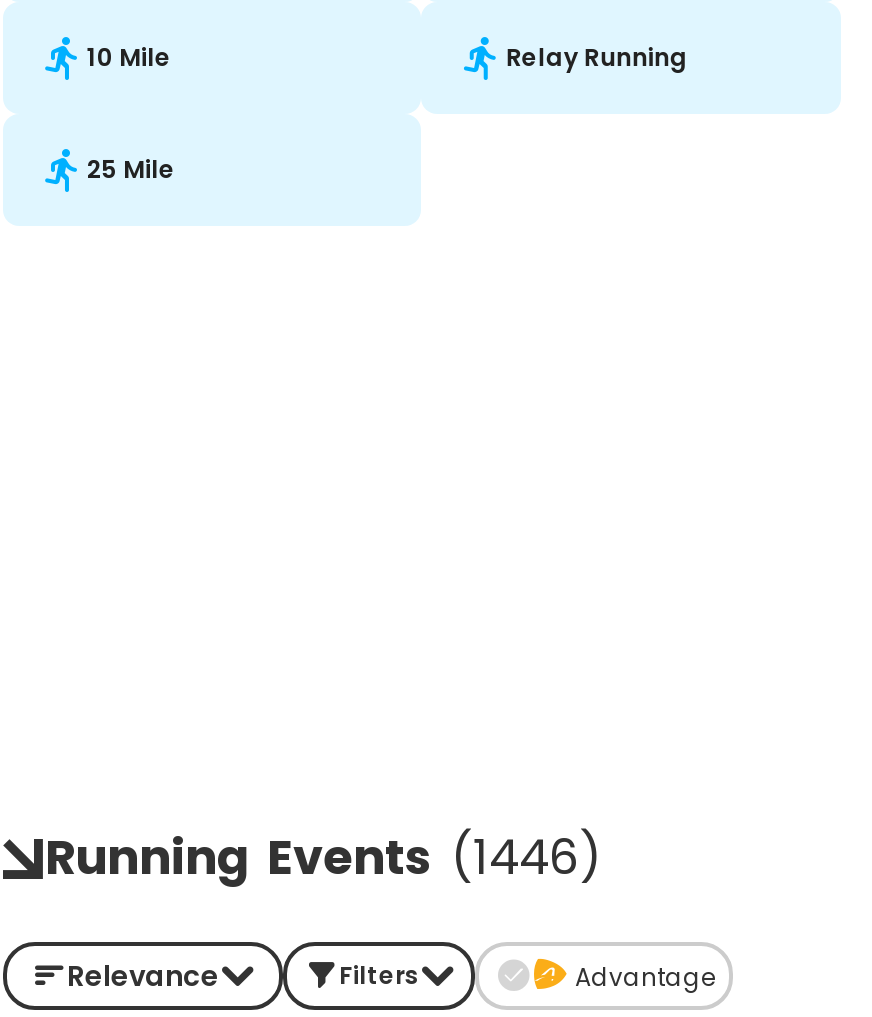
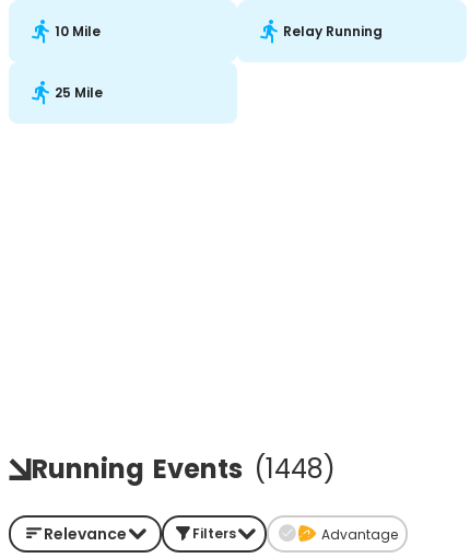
- Running Events (1446)
+ Running Events (1448)
